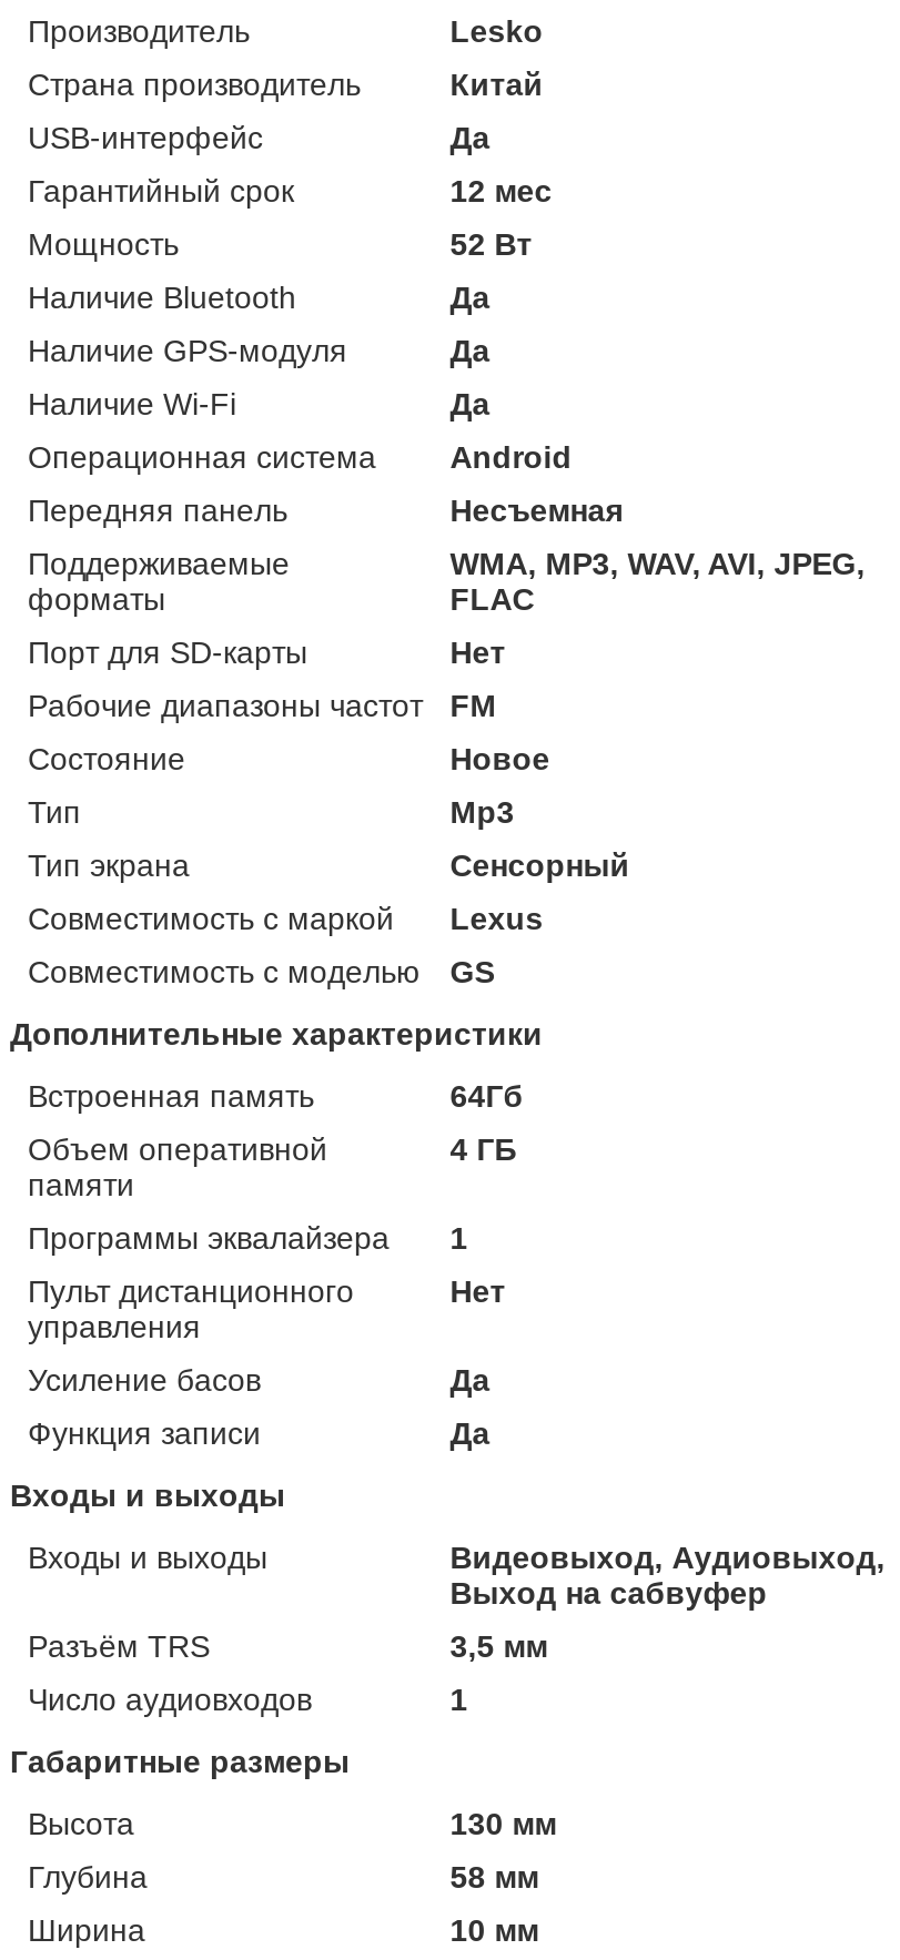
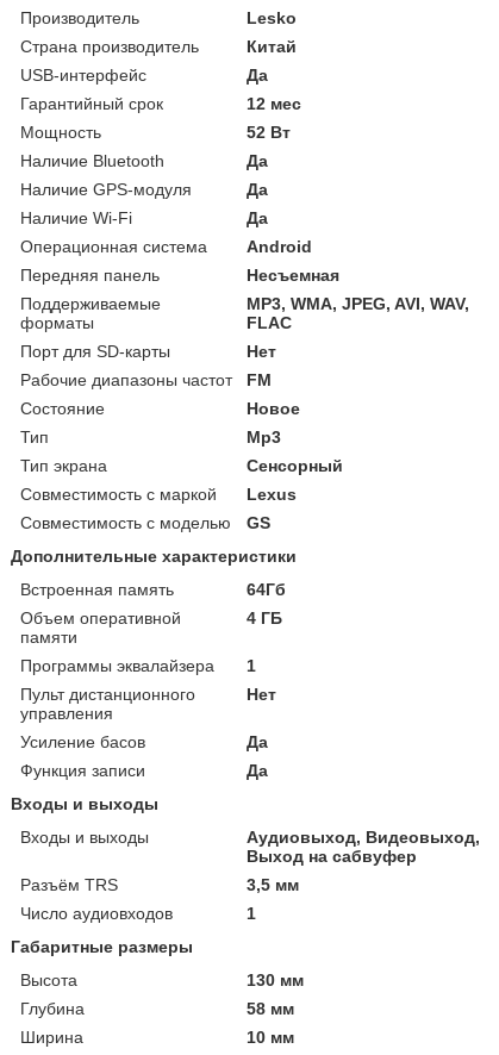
- WMA, MP3, WAV, AVI, JPEG,
+ MP3, WMA, JPEG, AVI, WAV,

- Видеовыход, Аудиовыход,
+ Аудиовыход, Видеовыход,
